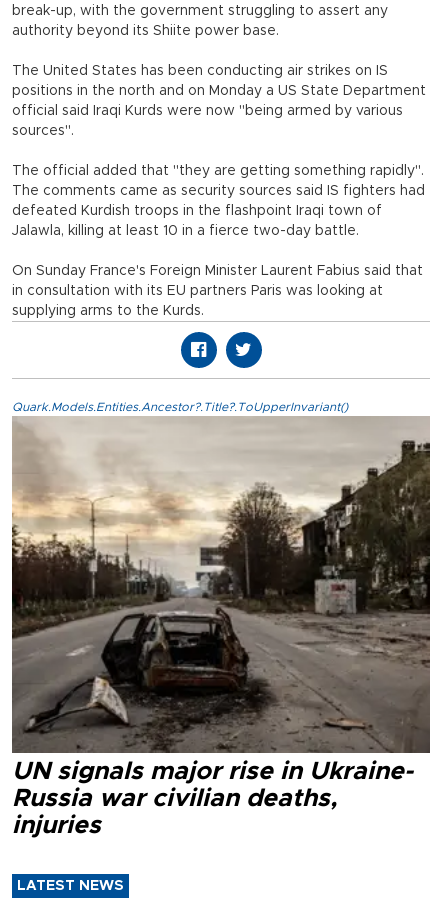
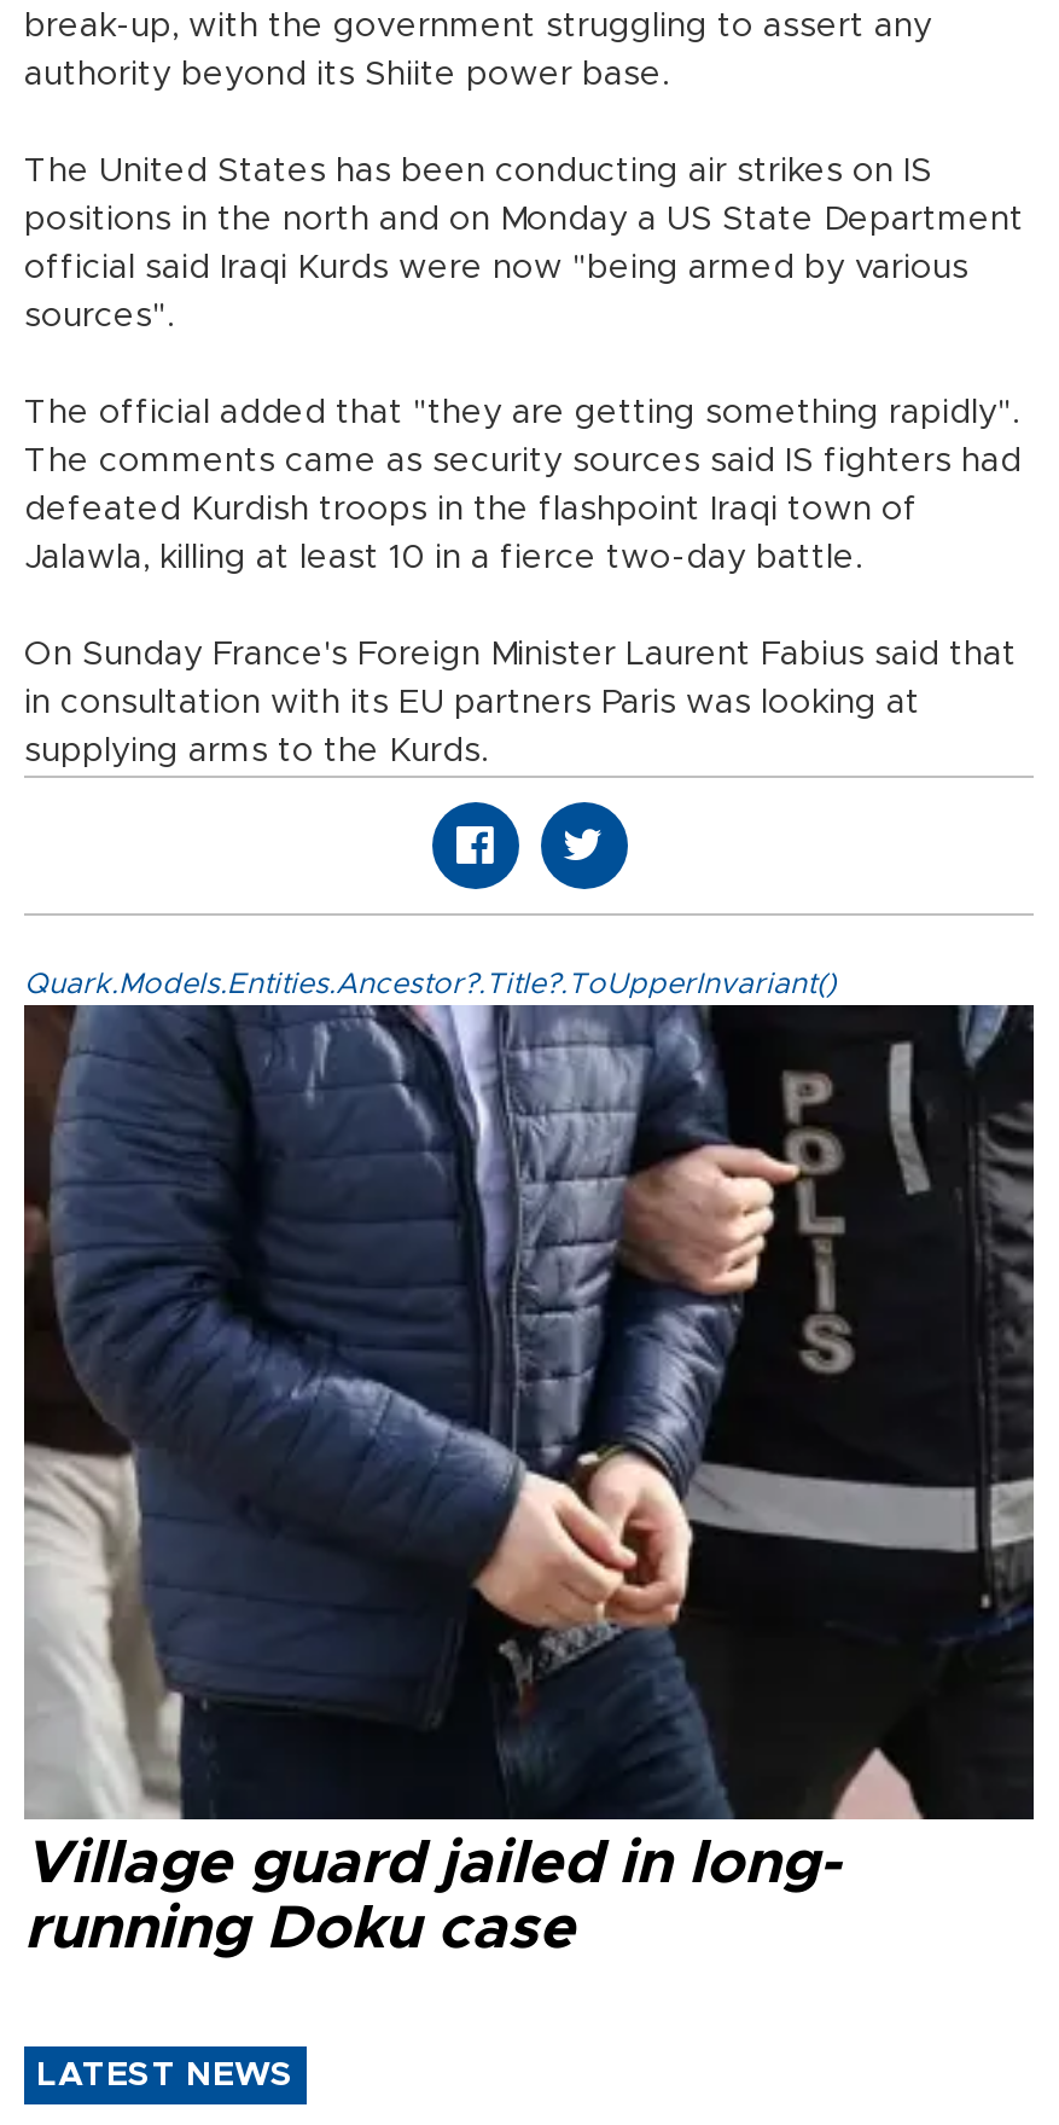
- [image]
- UN signals major rise in Ukraine-
- Russia war civilian deaths,
- injuries
+ [image]
+ Village guard jailed in long-
+ running Doku case
